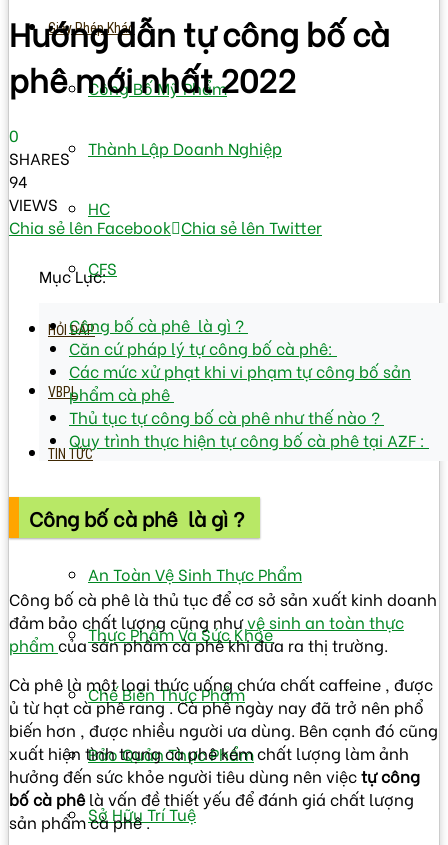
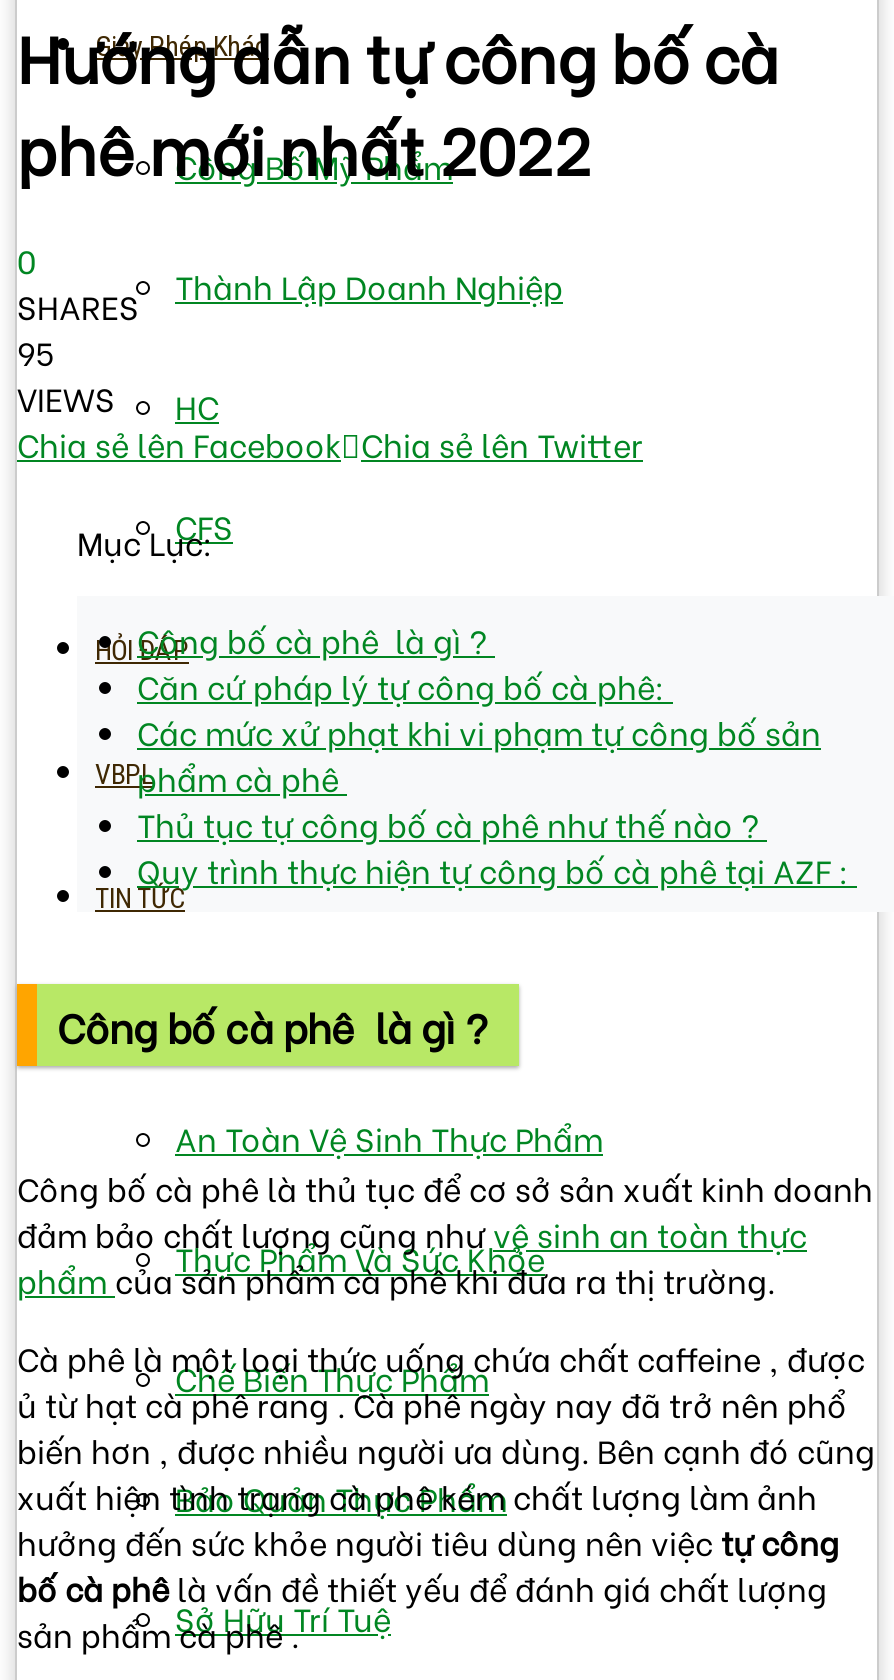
- 94
+ 95
